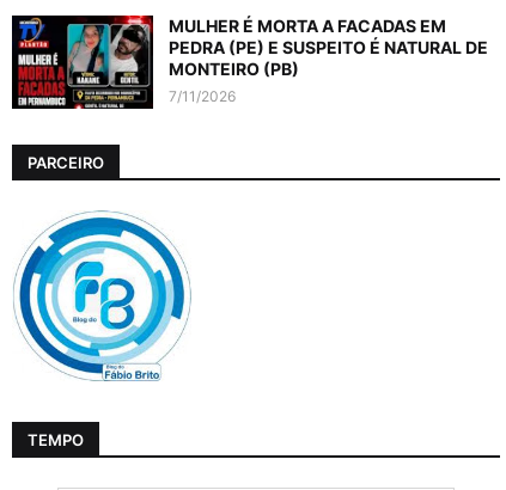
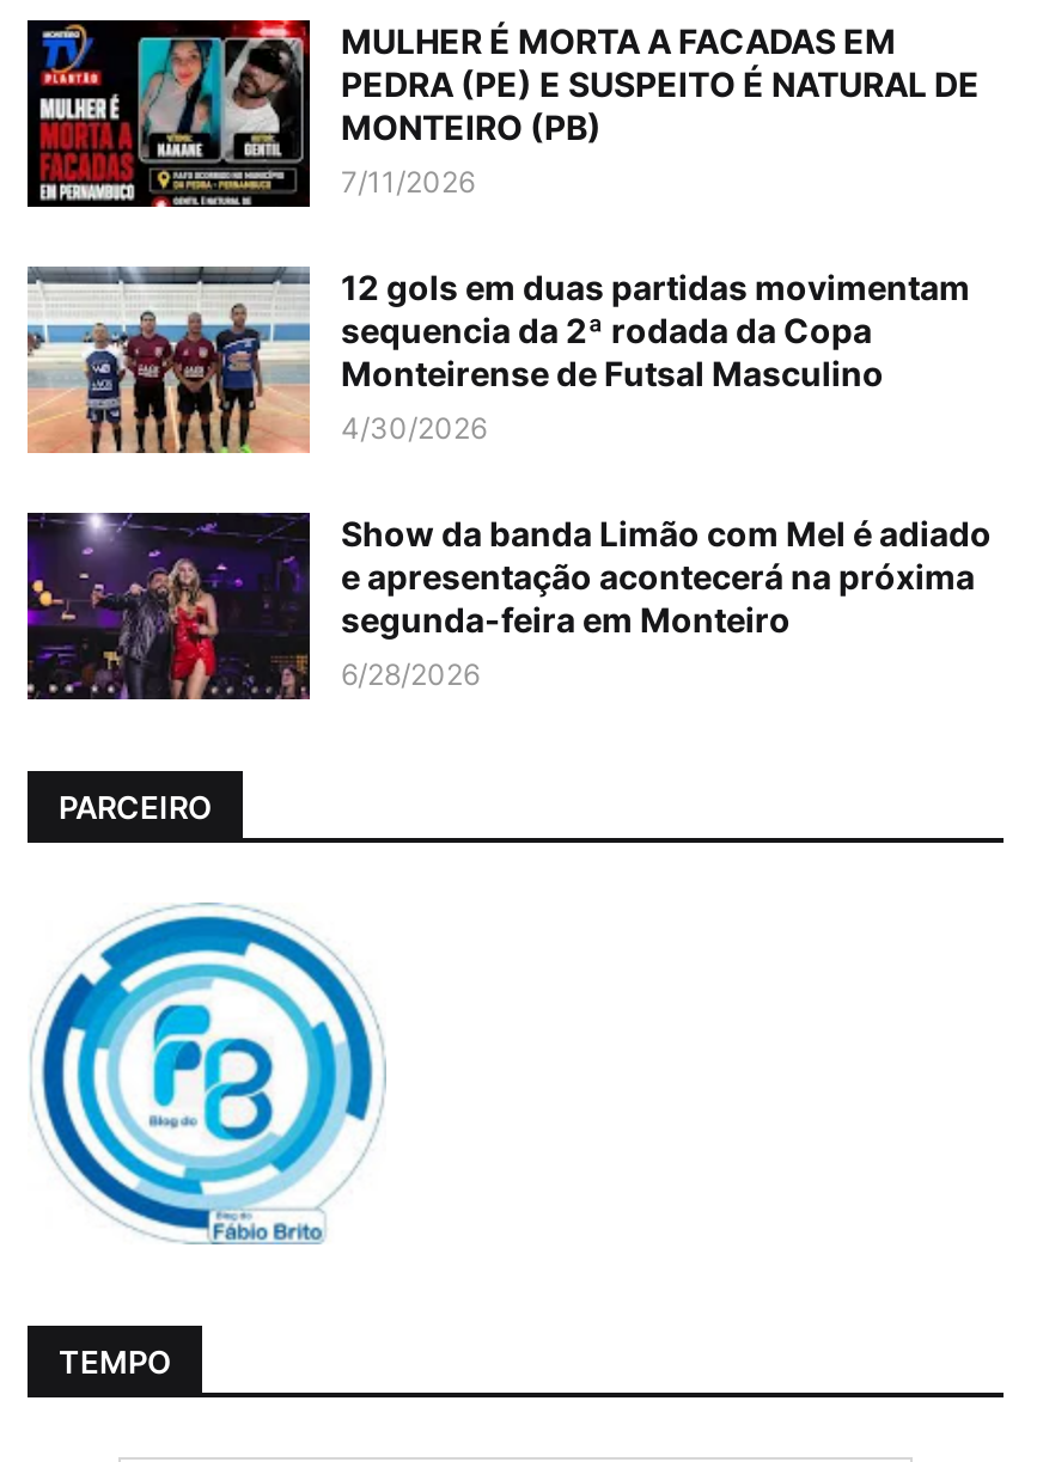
+ [image]
+ 12 gols em duas partidas movimentam
+ sequencia da 2ª rodada da Copa
+ Monteirense de Futsal Masculino
+ 4/30/2026
+ Show da banda Limão com Mel é adiado
+ e apresentação acontecerá na próxima
+ segunda-feira em Monteiro
+ 6/28/2026

+ [image]
